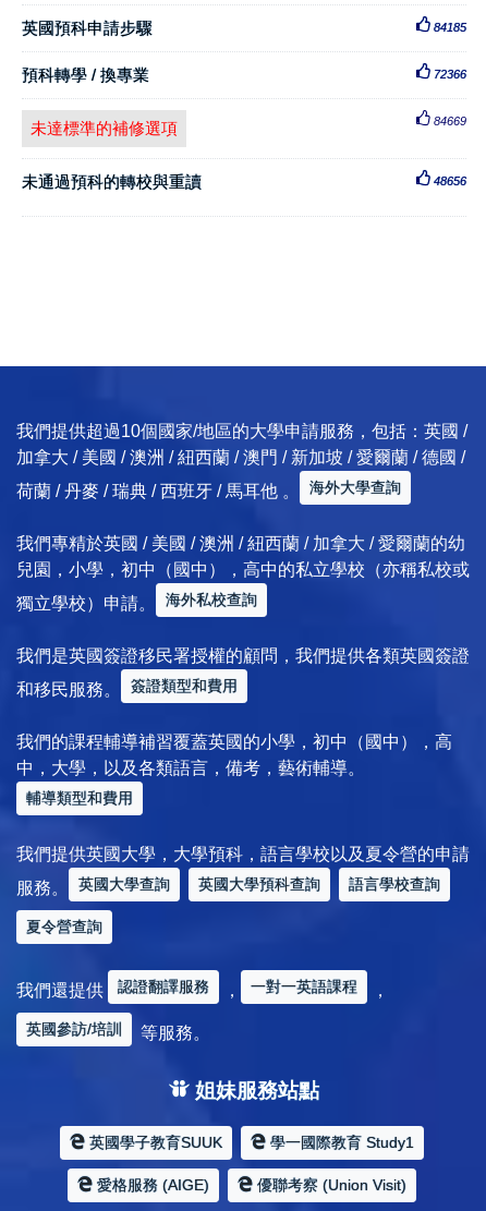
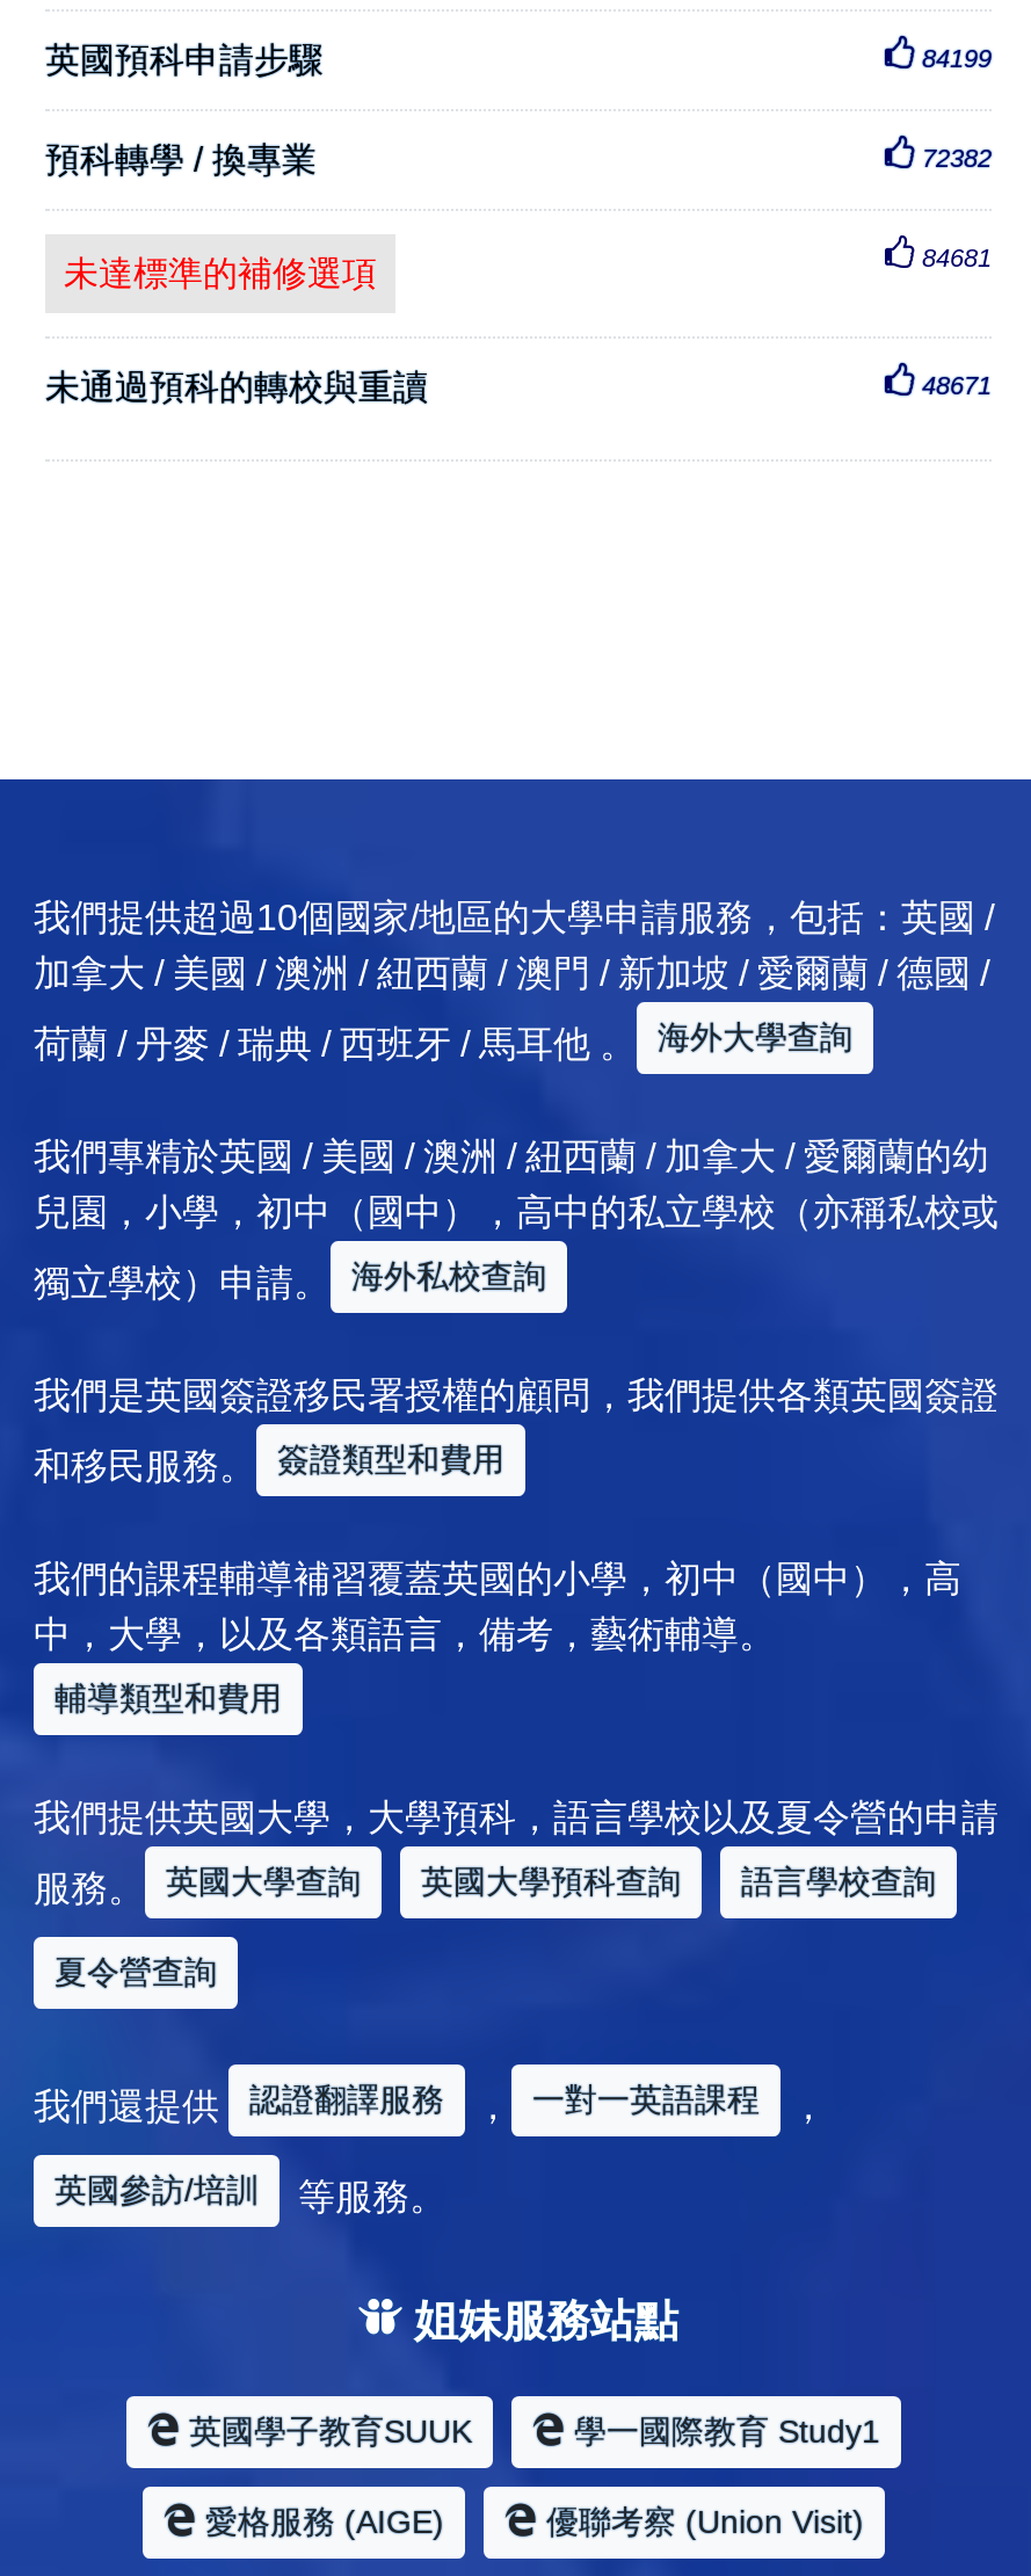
- 84185
+ 84199

- 72366
+ 72382

- 84669
+ 84681

- 48656
+ 48671
